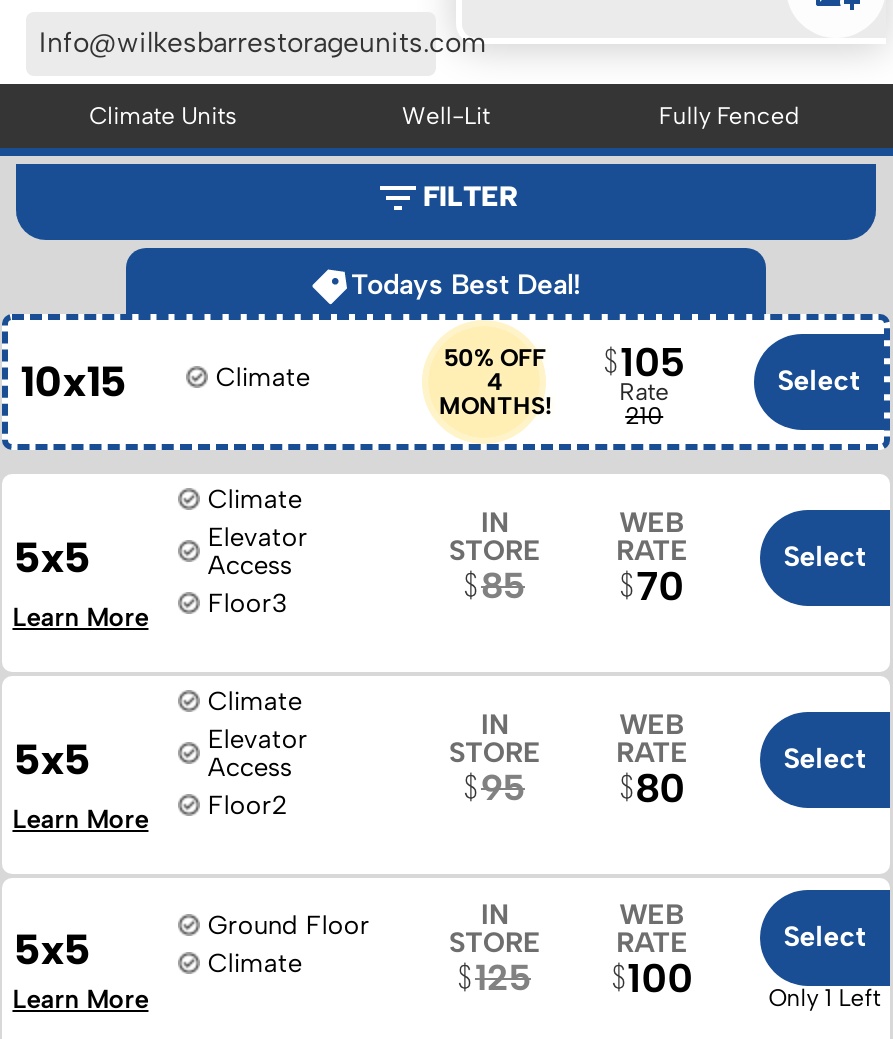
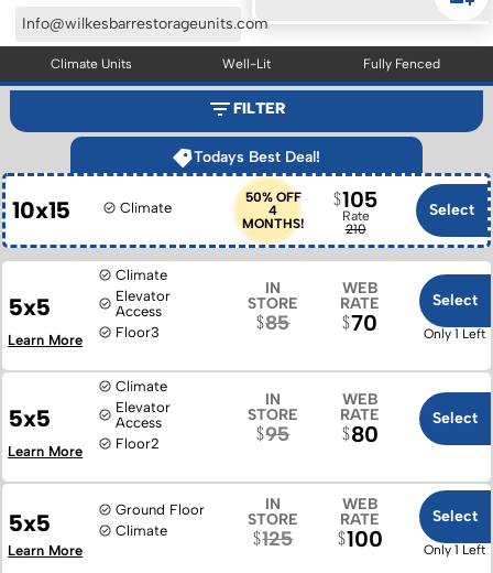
+ Only 1 Left
